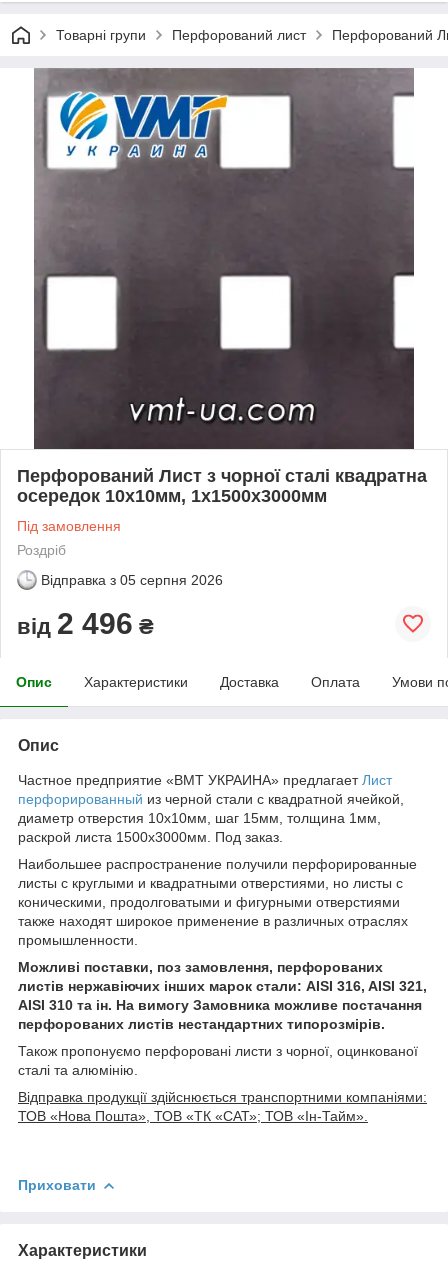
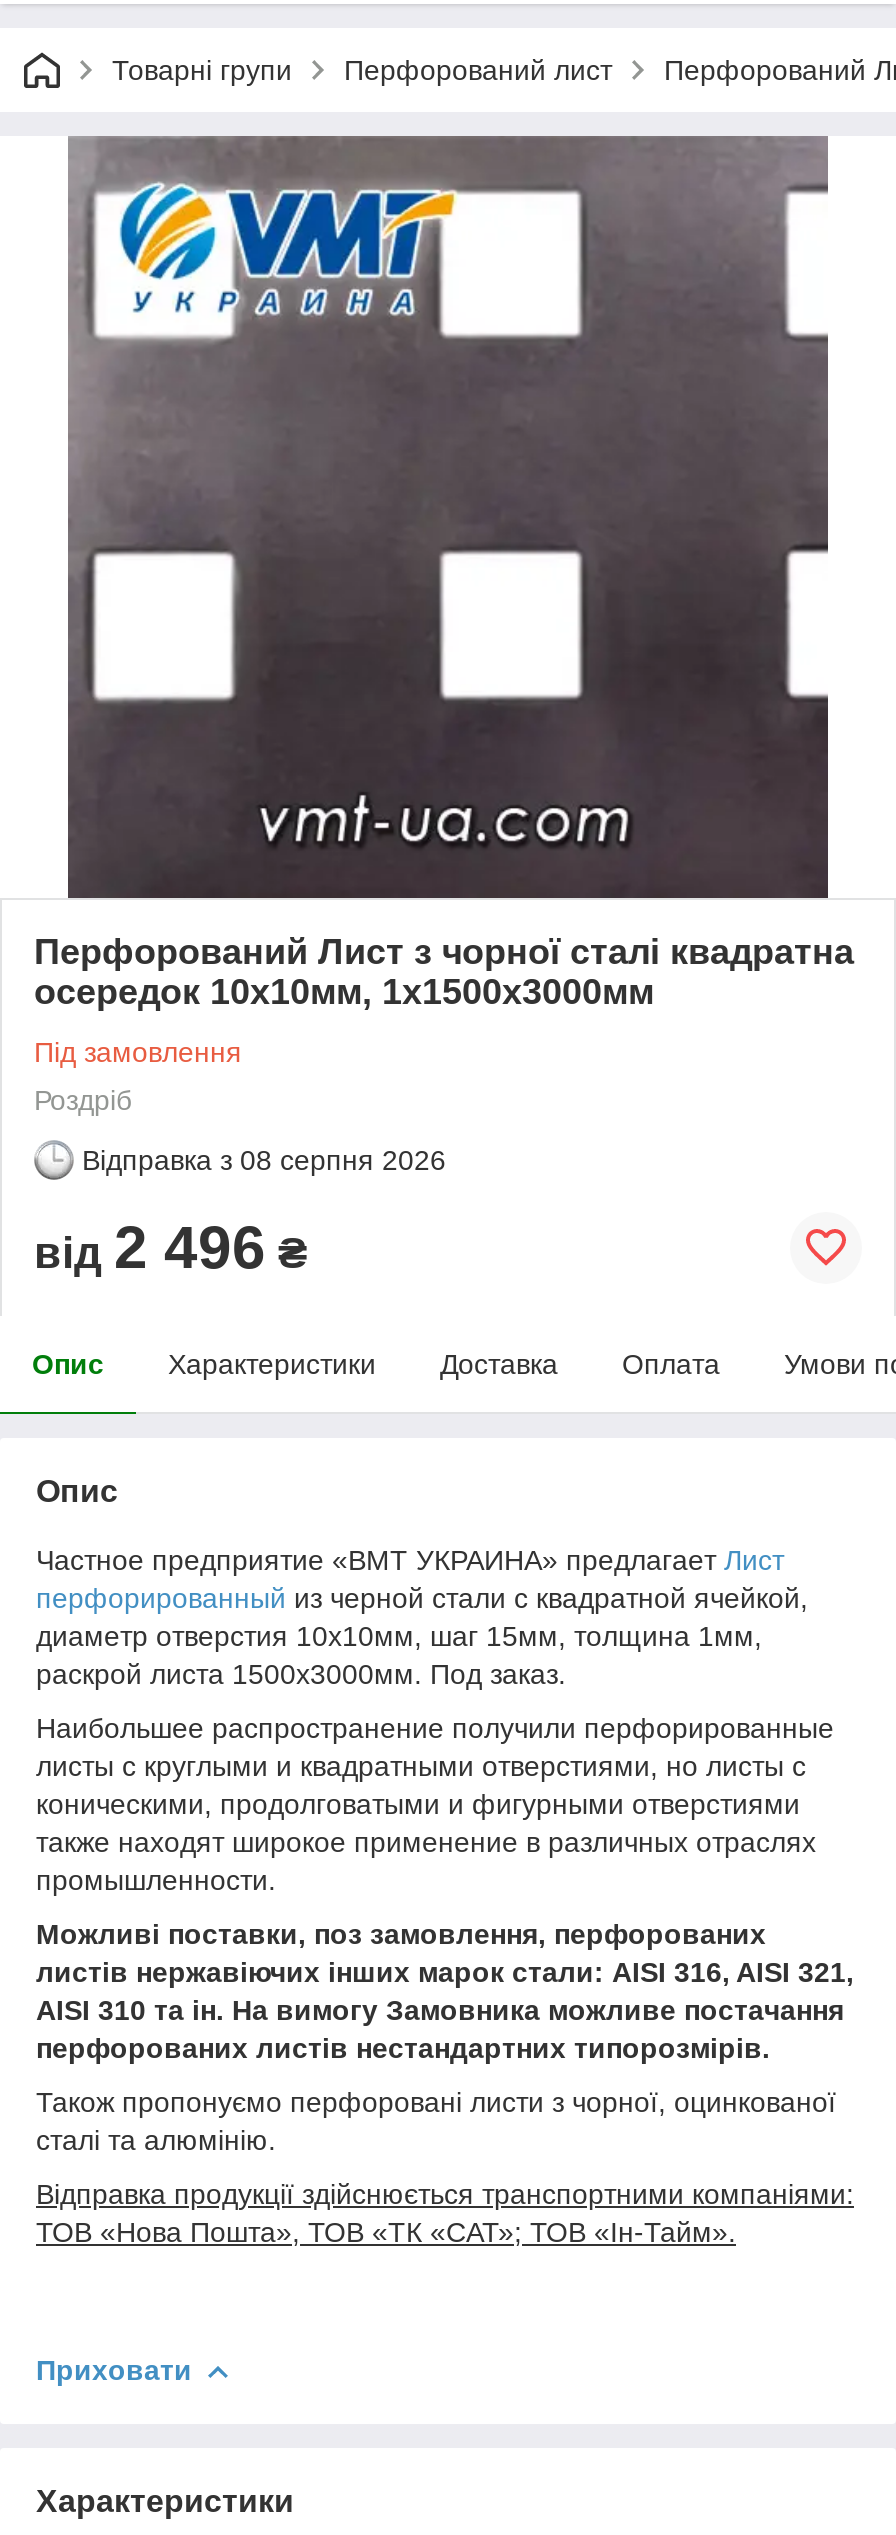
- Відправка з 05 серпня 2026
+ Відправка з 08 серпня 2026
